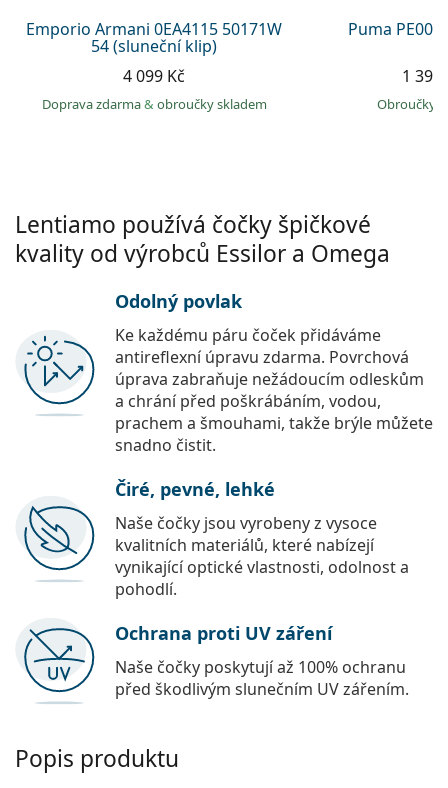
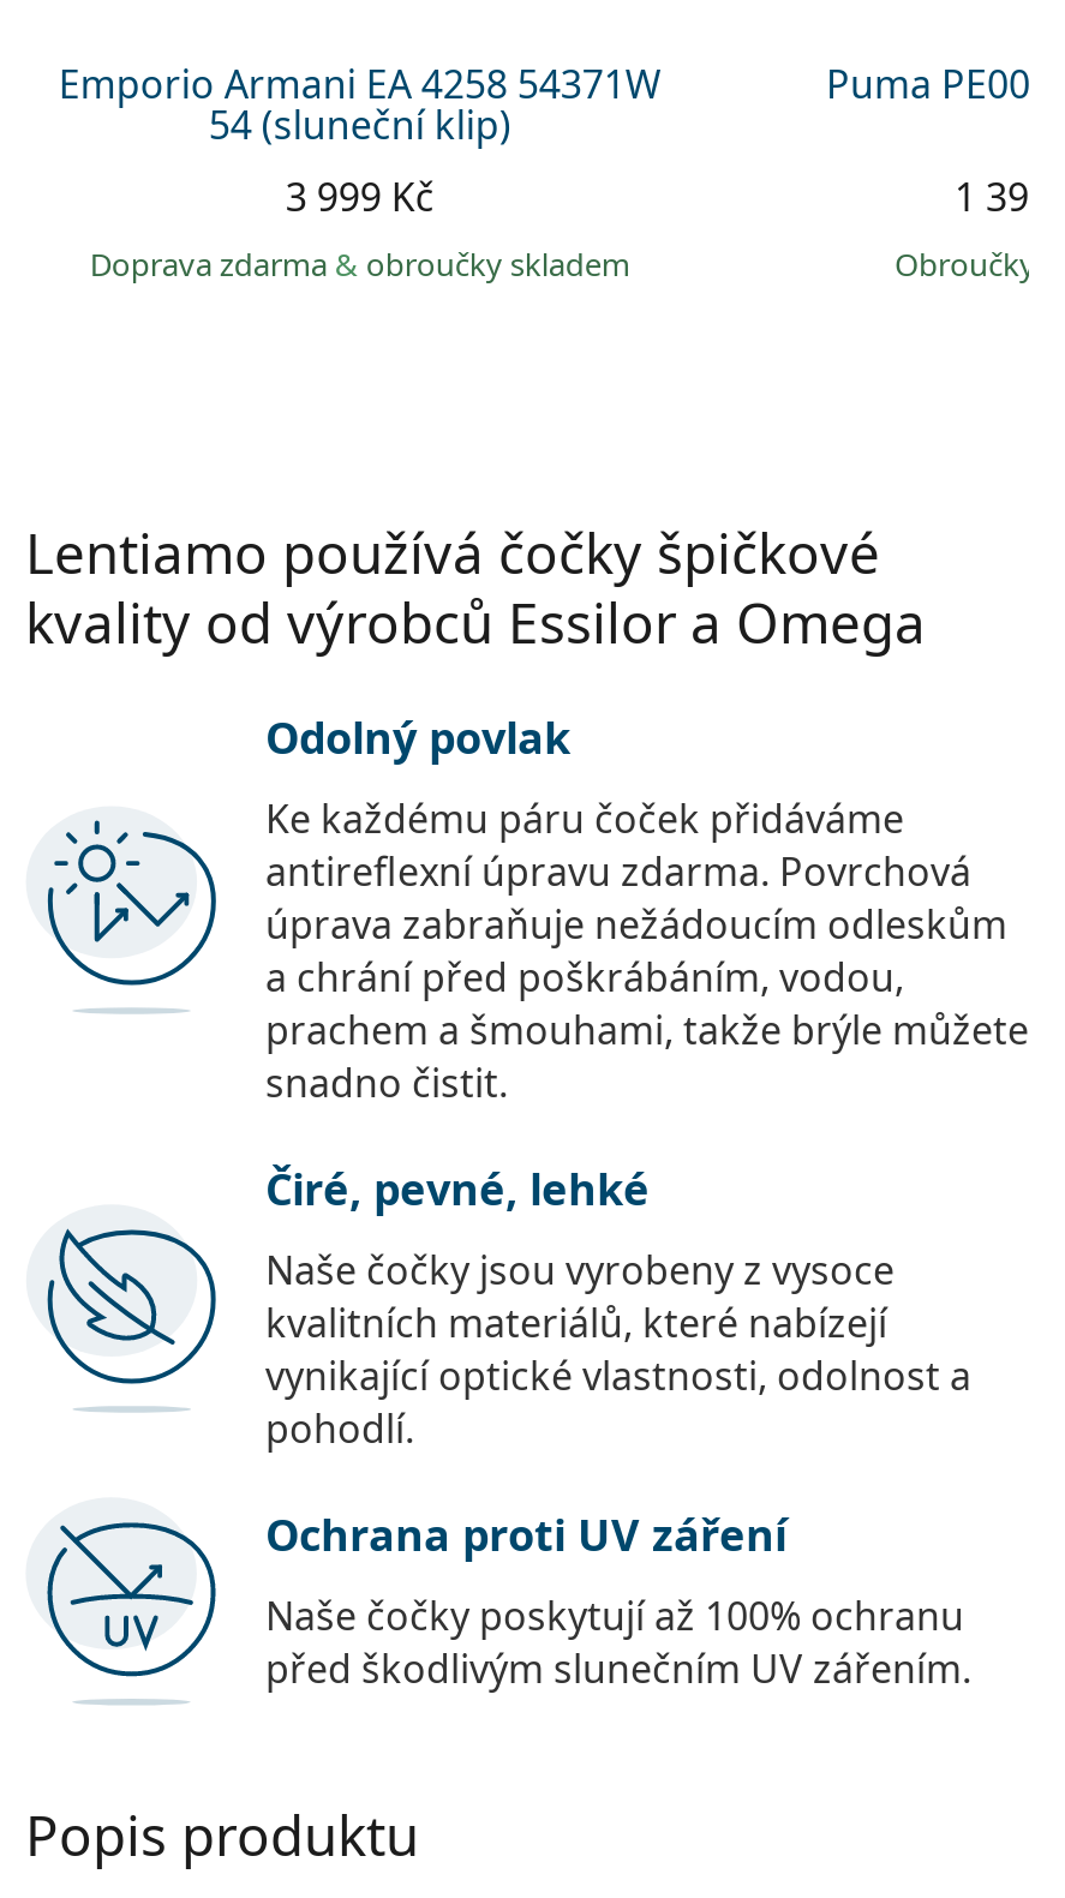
- Emporio Armani 0EA4115 50171W
+ Emporio Armani EA 4258 54371W

- 4 099 Kč
+ 3 999 Kč
